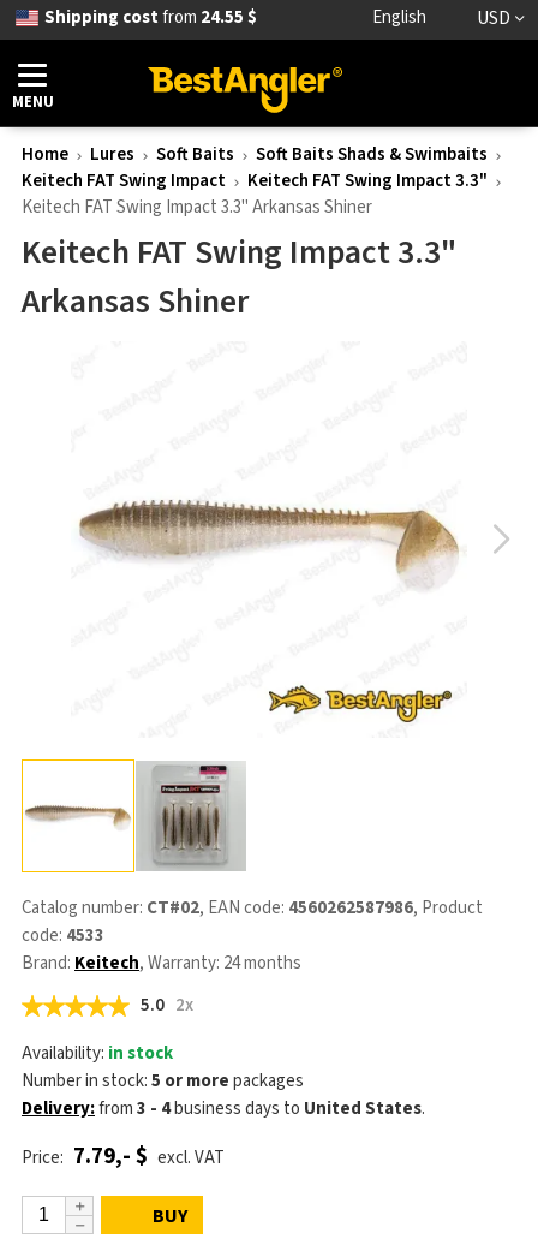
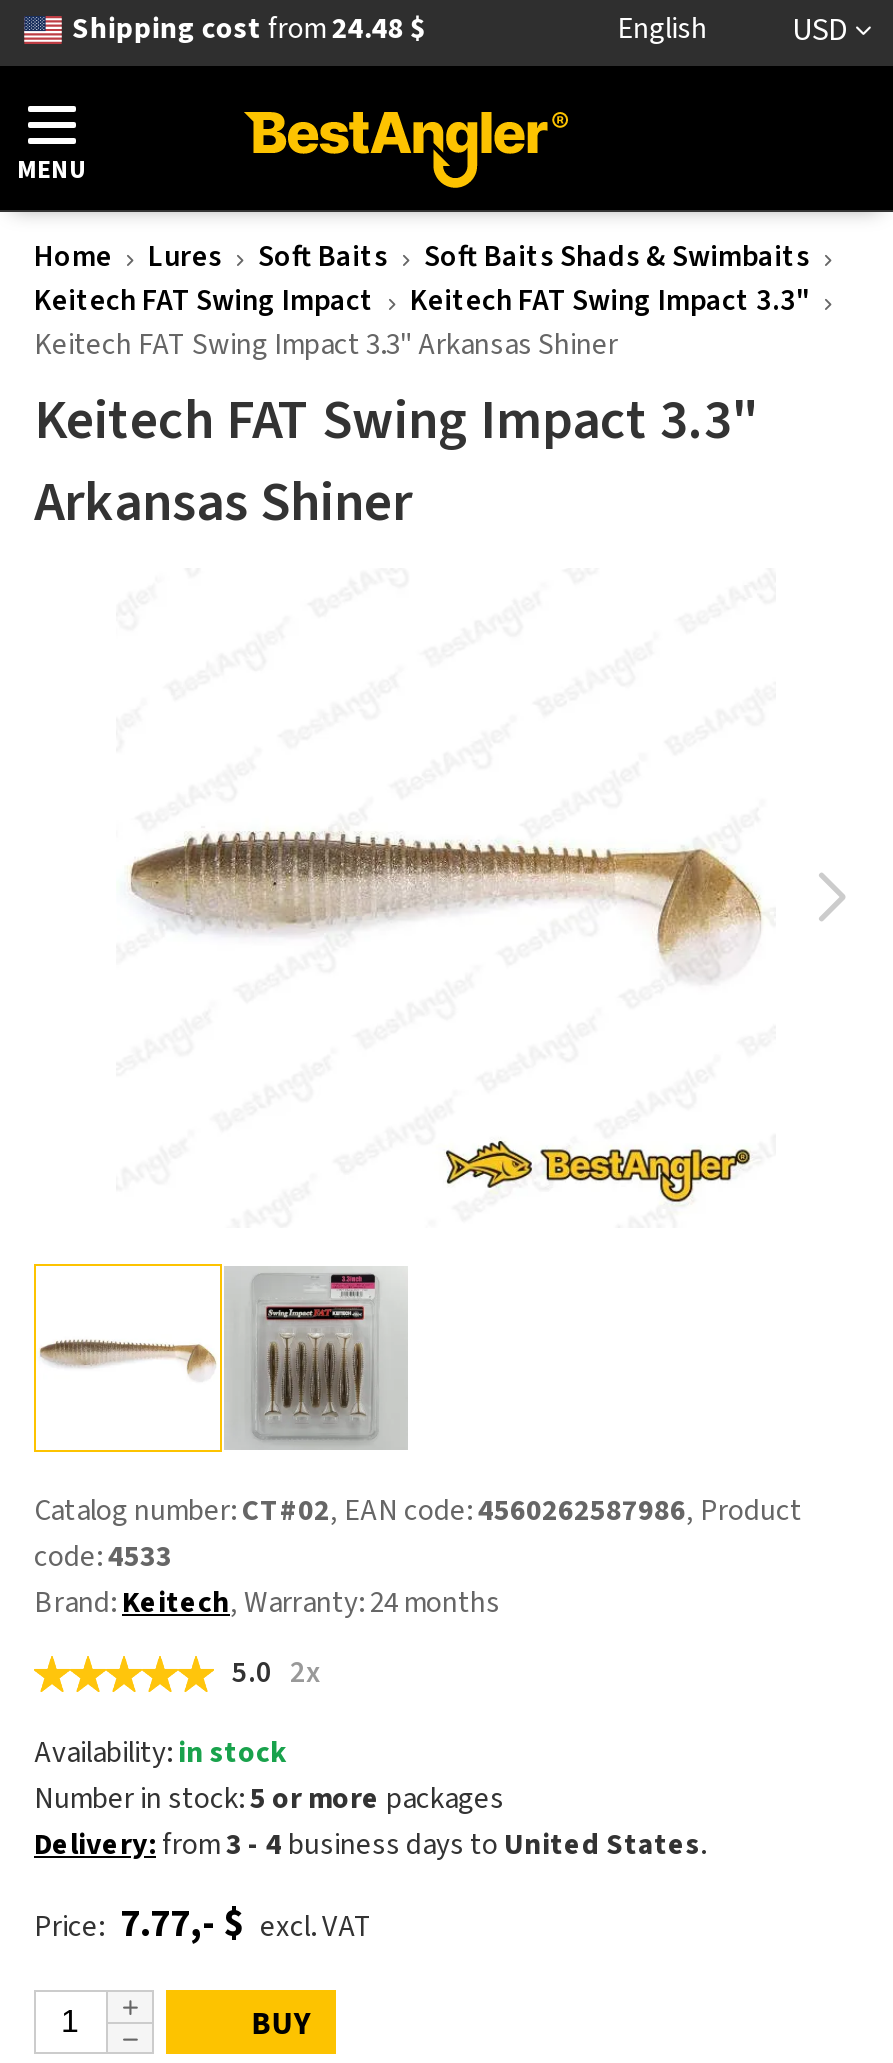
- Shipping cost from 24.55 $
+ Shipping cost from 24.48 $

- Price: 7.79,- $ excl. VAT
+ Price: 7.77,- $ excl. VAT
